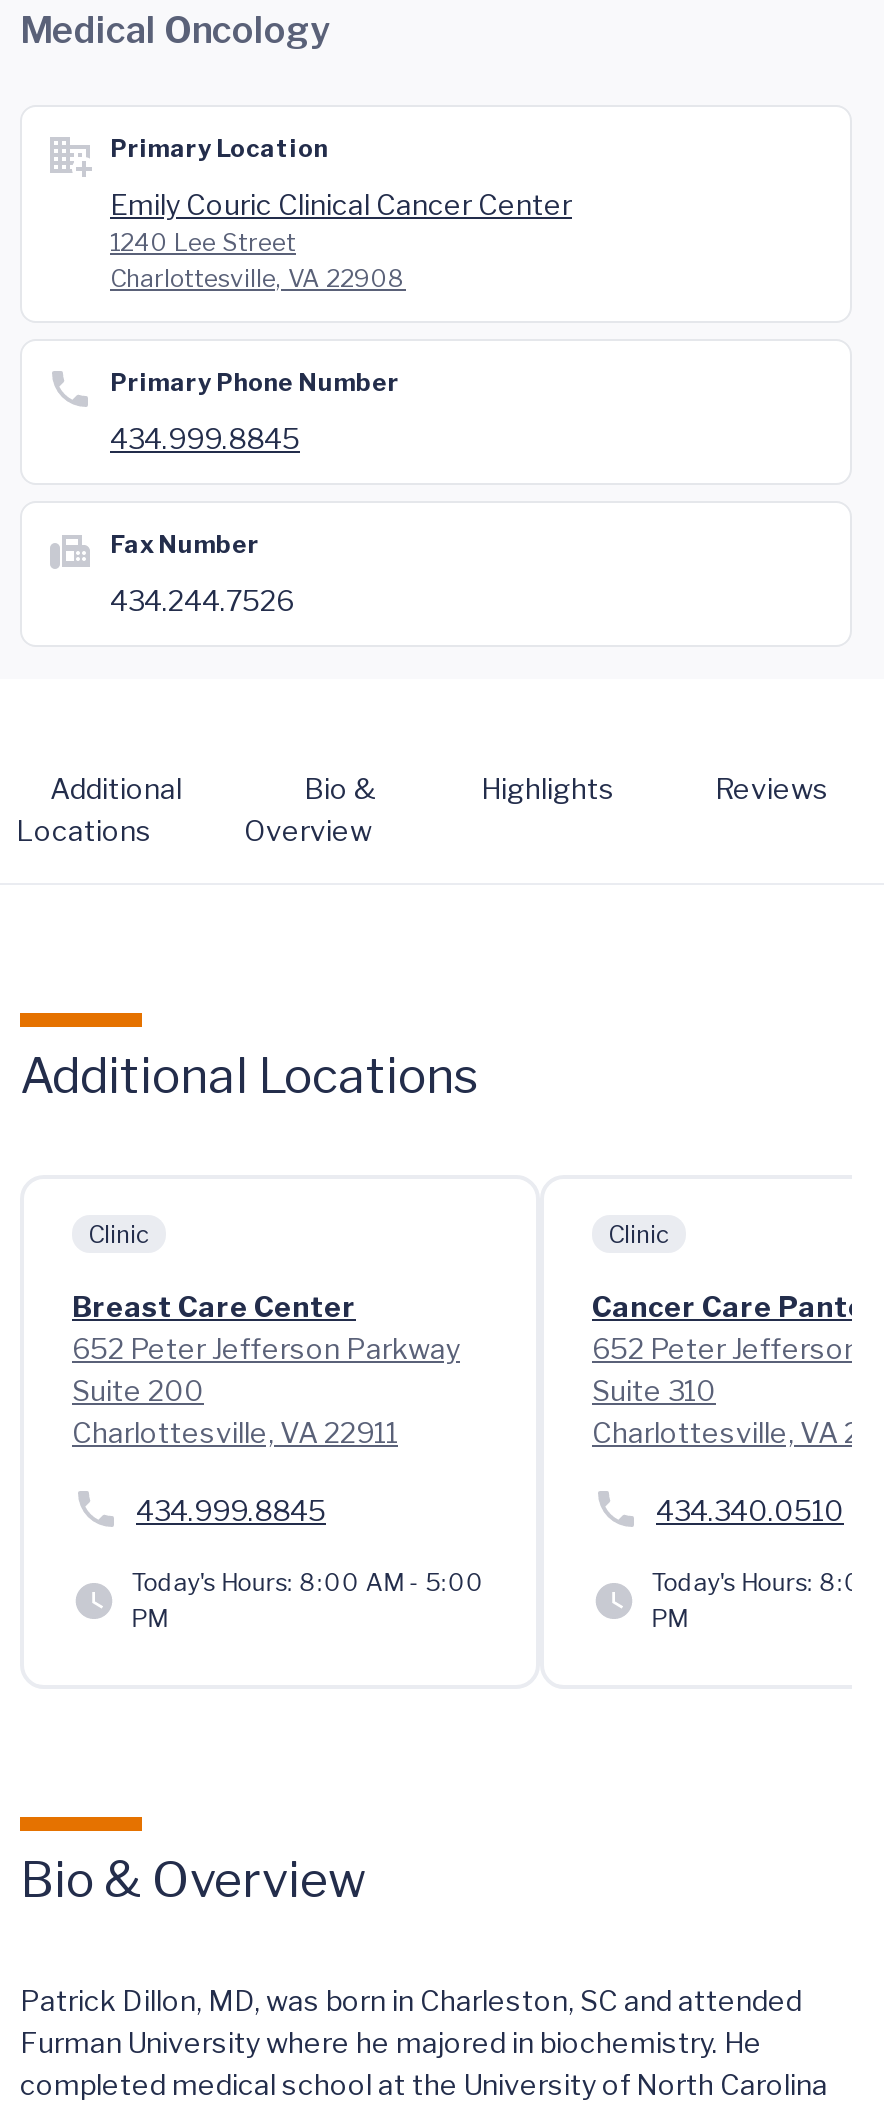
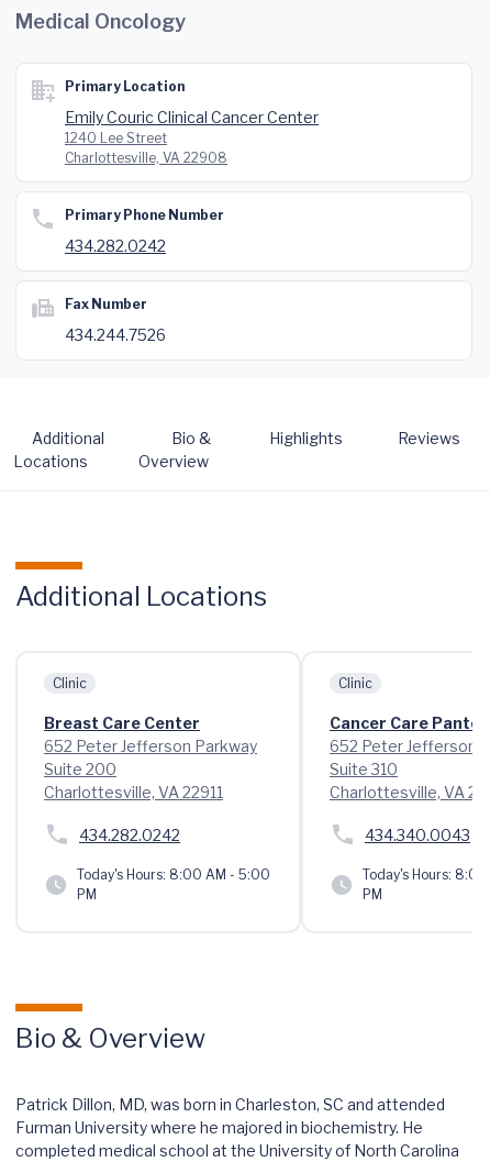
- 434.999.8845
+ 434.282.0242

- 434.999.8845
+ 434.282.0242

- 434.340.0510
+ 434.340.0043
